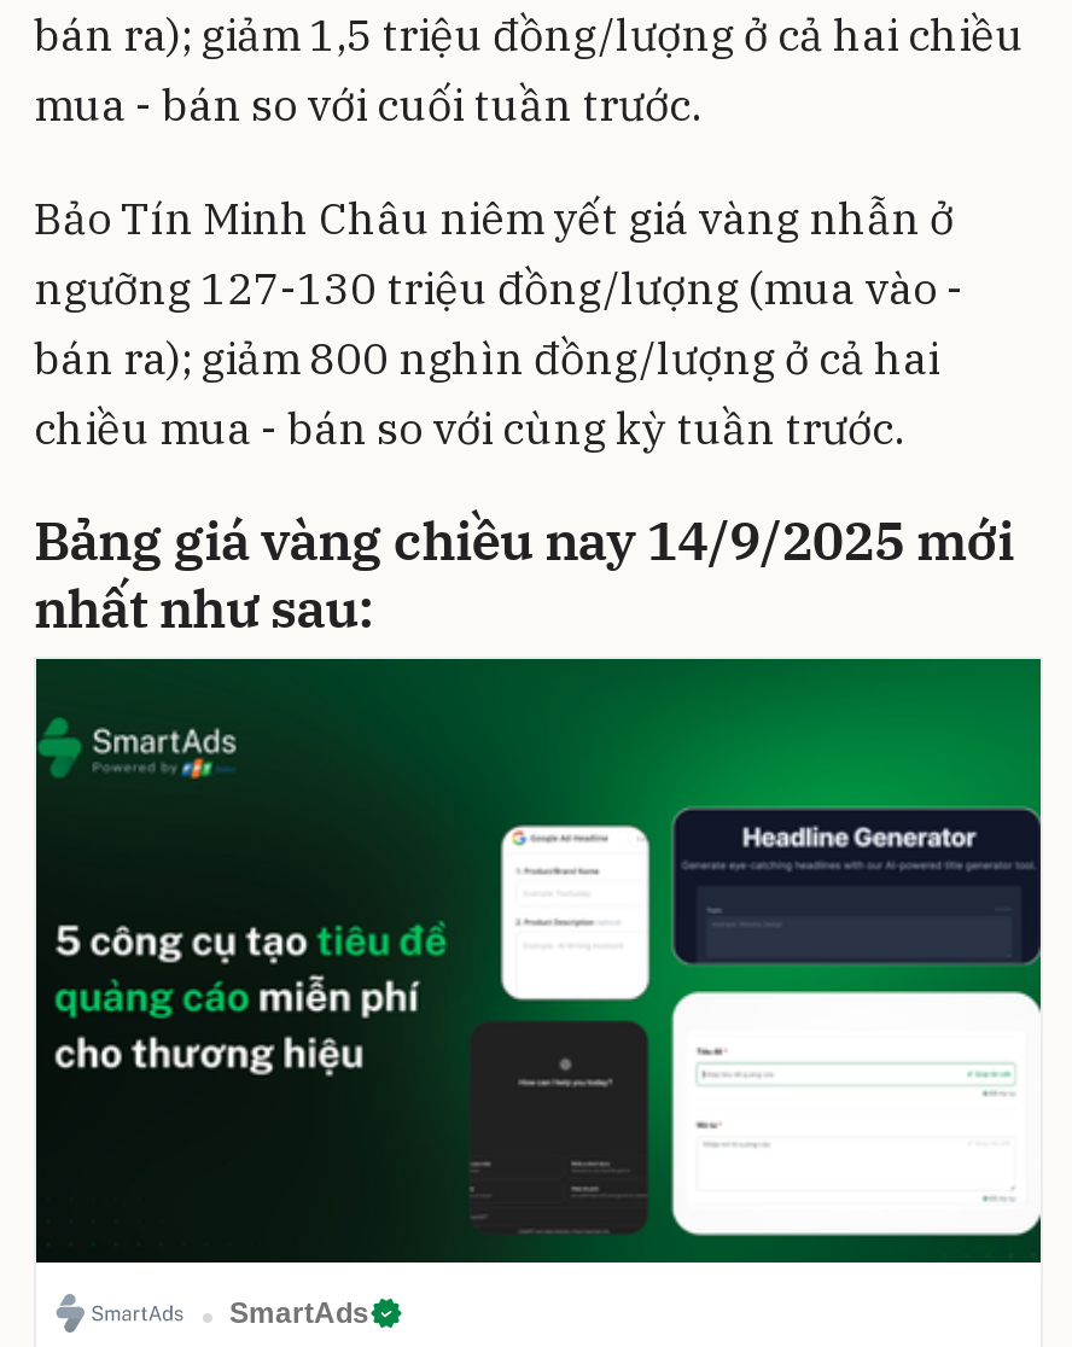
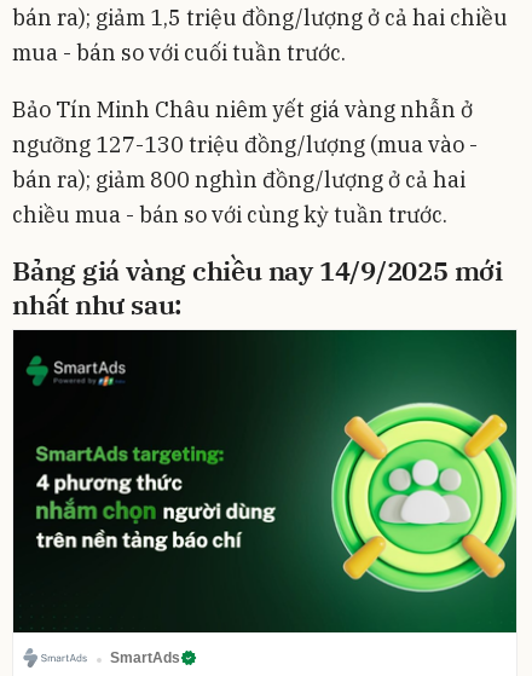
- [image]
+ [image]
